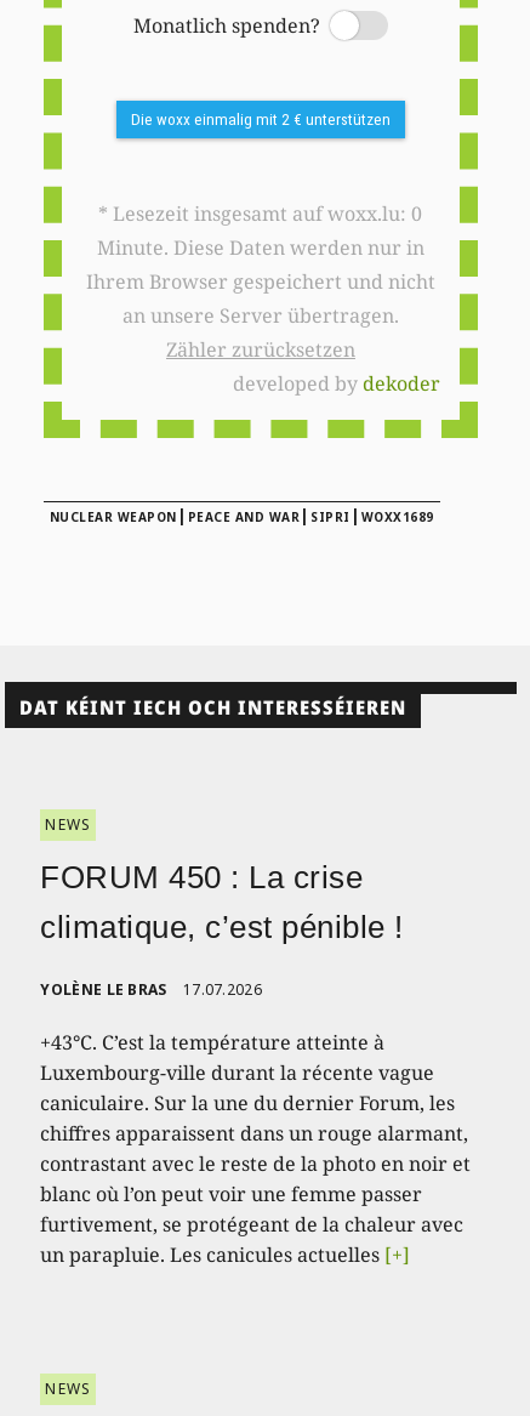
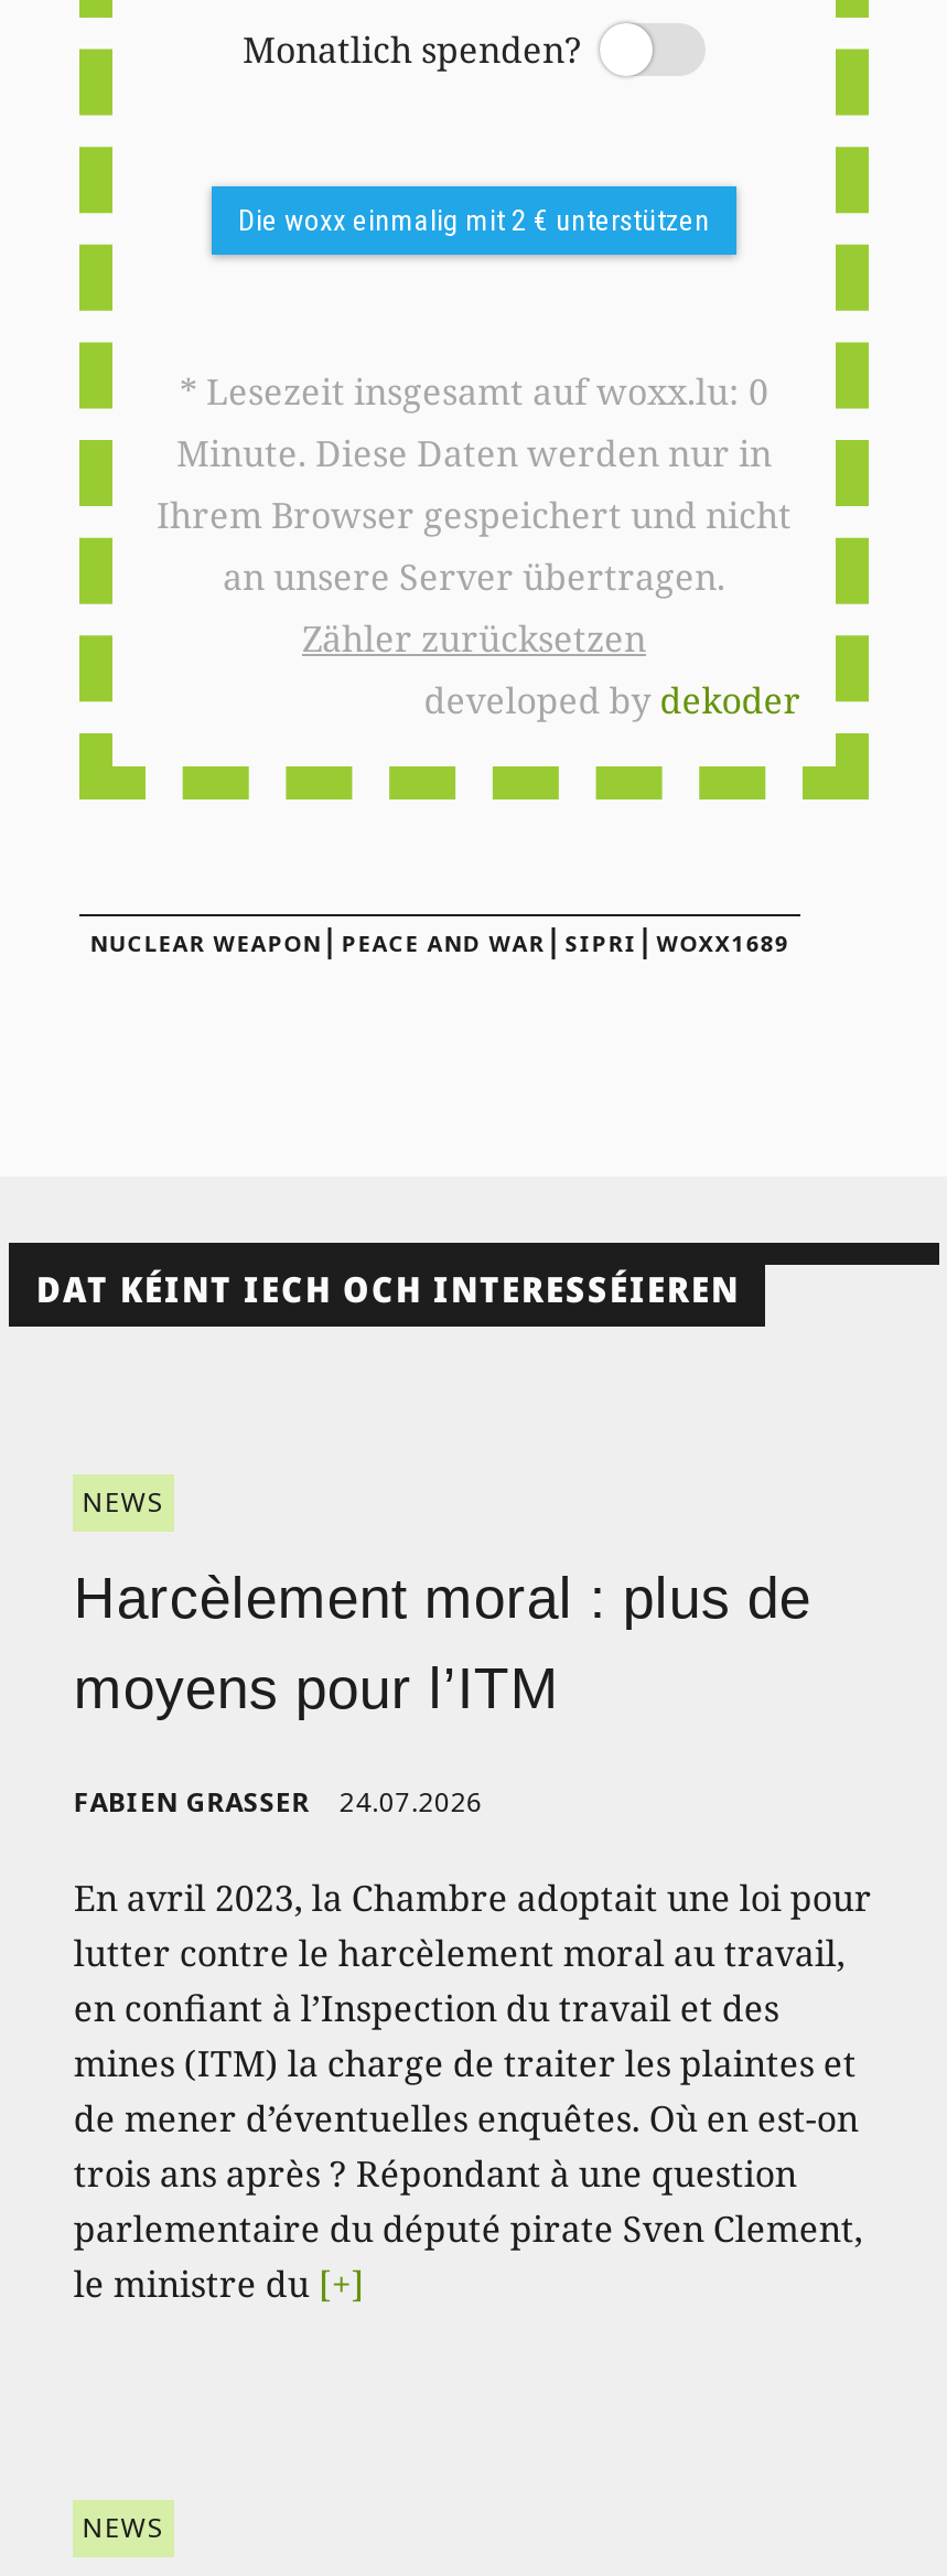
- FORUM 450 : La crise
- climatique, c’est pénible !
+ Harcèlement moral : plus de
+ moyens pour l’ITM

- YOLÈNE LE BRAS
- 17.07.2026
+ FABIEN GRASSER
+ 24.07.2026

- +43°C. C’est la température atteinte à
- Luxembourg-ville durant la récente vague
- caniculaire. Sur la une du dernier Forum, les
- chiffres apparaissent dans un rouge alarmant,
- contrastant avec le reste de la photo en noir et
- blanc où l’on peut voir une femme passer
- furtivement, se protégeant de la chaleur avec
- un parapluie. Les canicules actuelles [+]
+ En avril 2023, la Chambre adoptait une loi pour
+ lutter contre le harcèlement moral au travail,
+ en confiant à l’Inspection du travail et des
+ mines (ITM) la charge de traiter les plaintes et
+ de mener d’éventuelles enquêtes. Où en est-on
+ trois ans après ? Répondant à une question
+ parlementaire du député pirate Sven Clement,
+ le ministre du [+]
